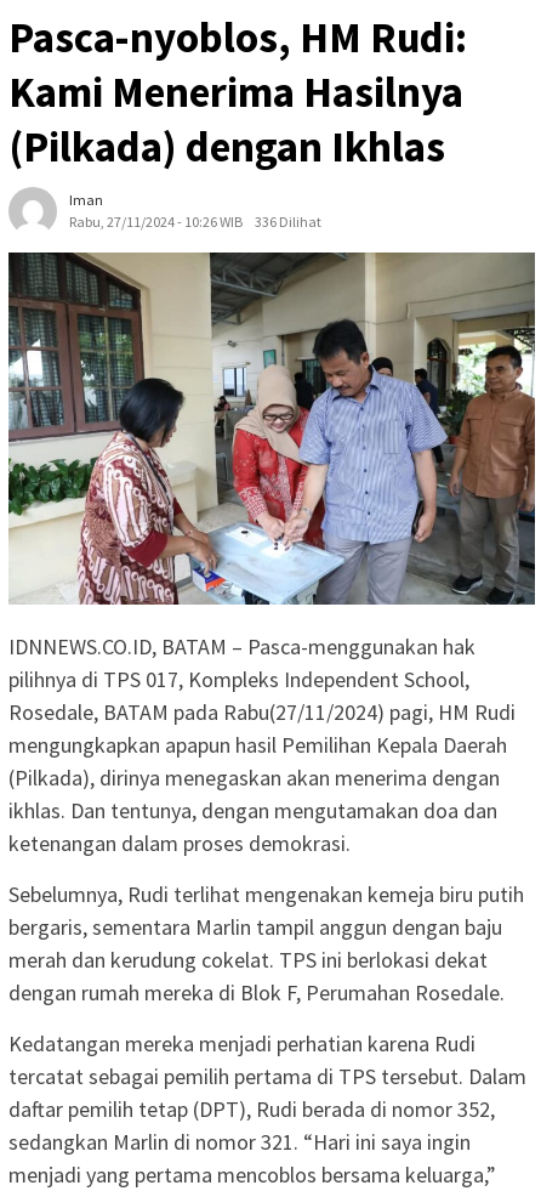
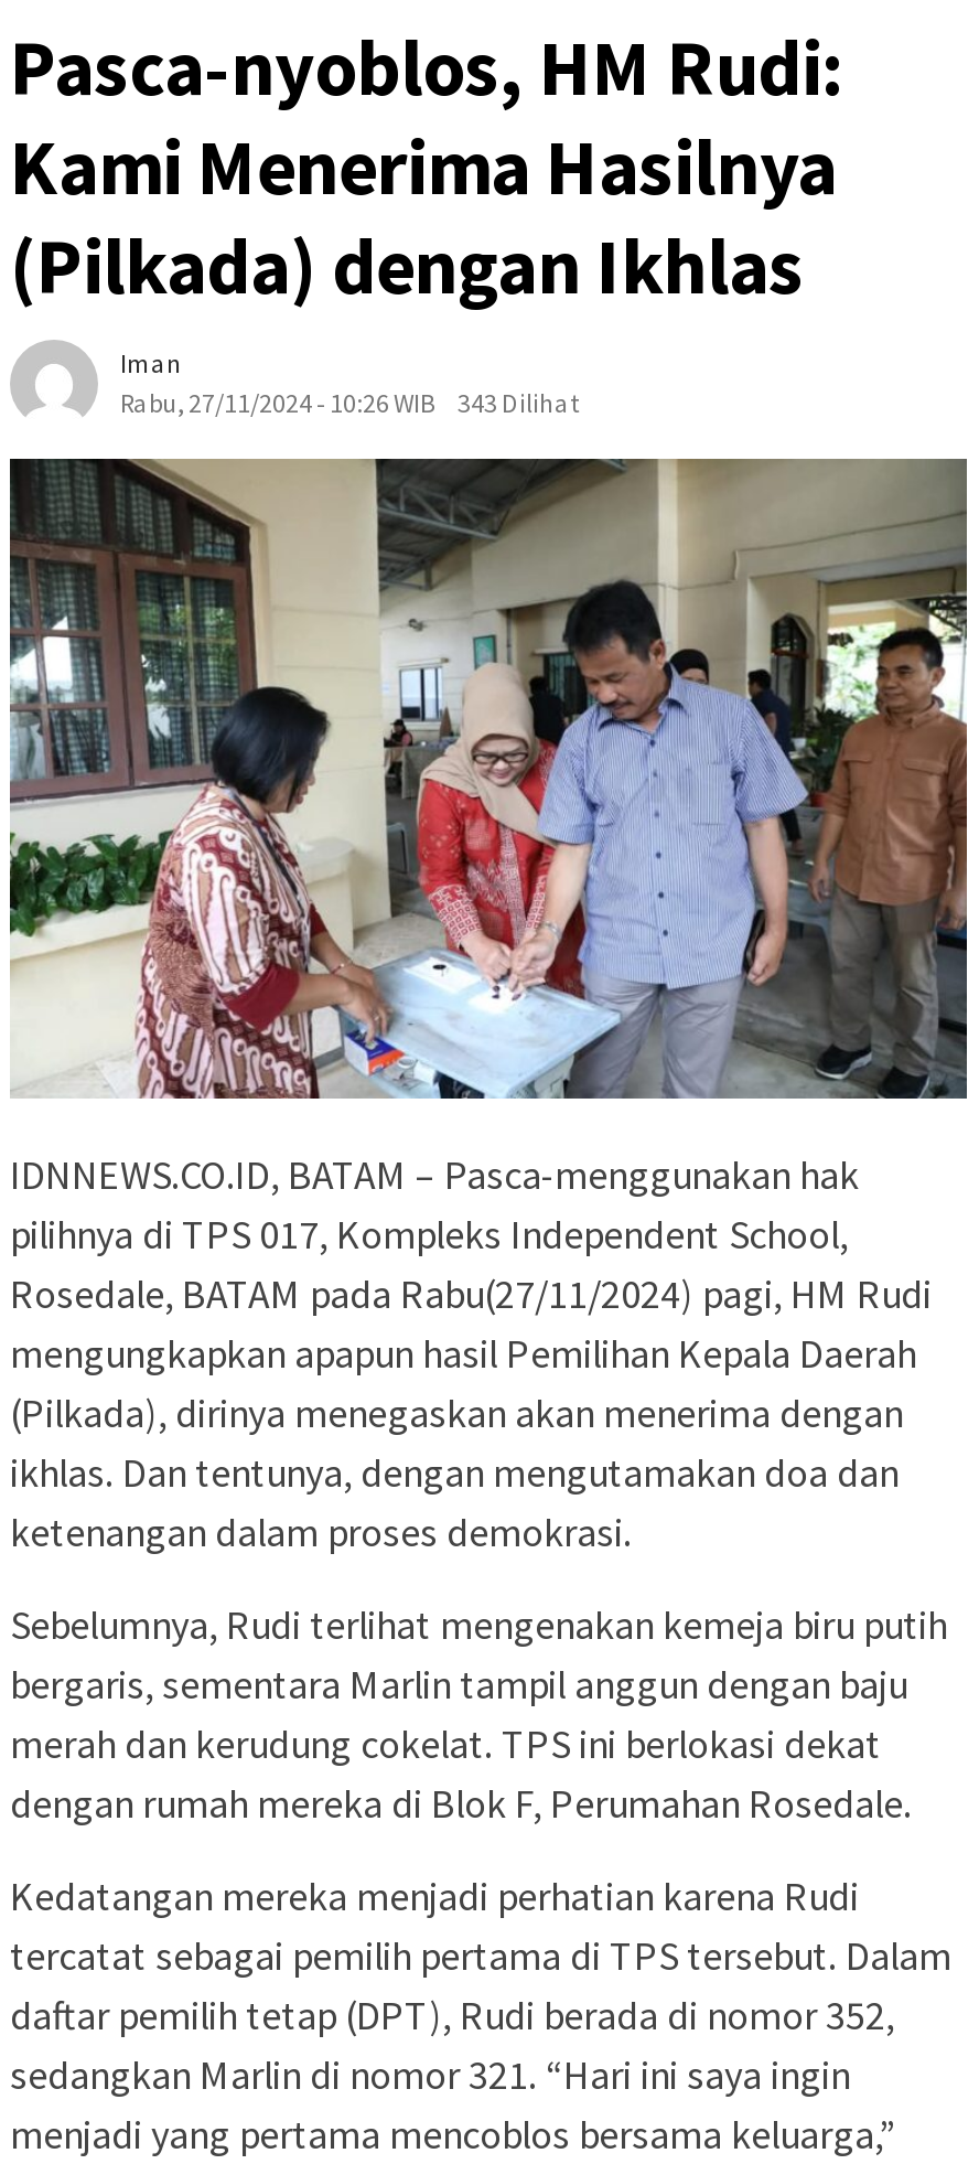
- Rabu, 27/11/2024 - 10:26 WIB 336 Dilihat
+ Rabu, 27/11/2024 - 10:26 WIB 343 Dilihat
